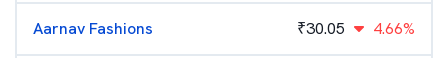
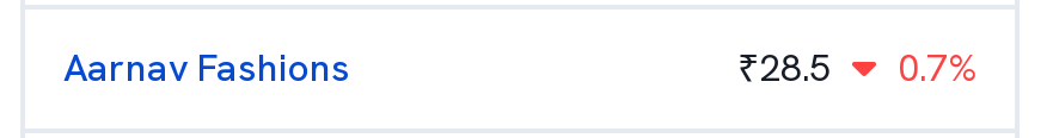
- ₹30.05
+ ₹28.5

- 4.66%
+ 0.7%
